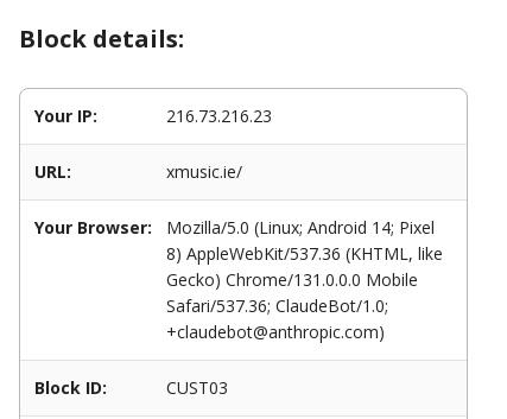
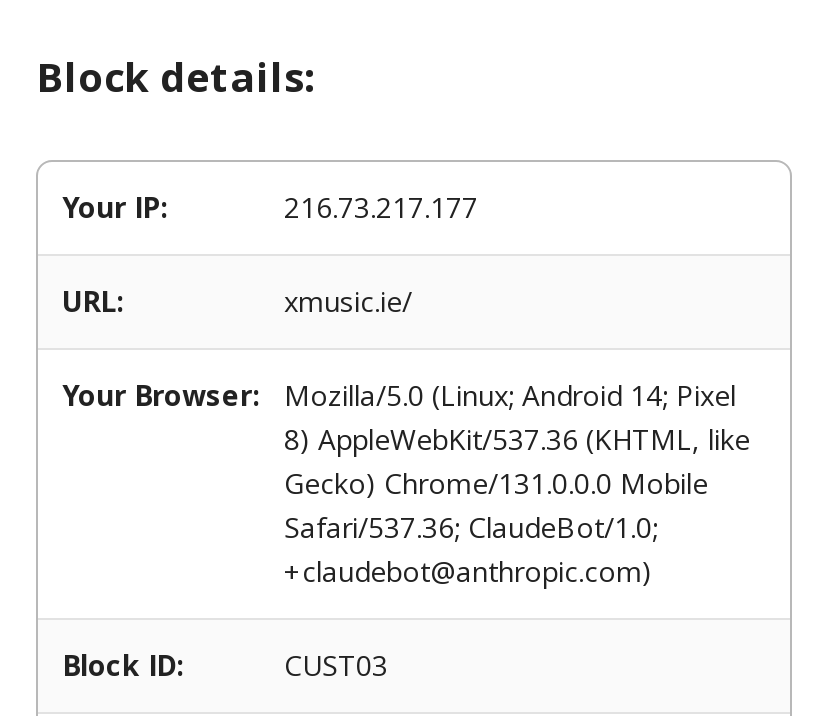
- 216.73.216.23
+ 216.73.217.177
